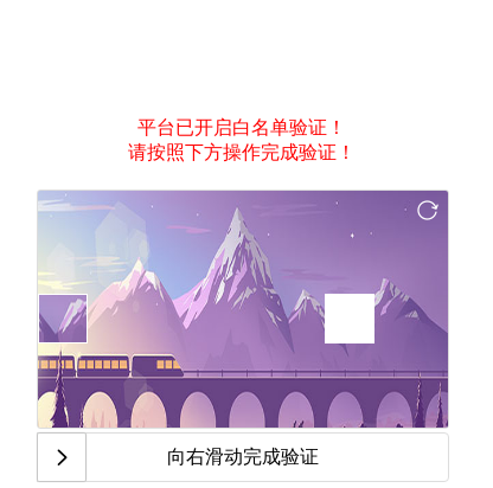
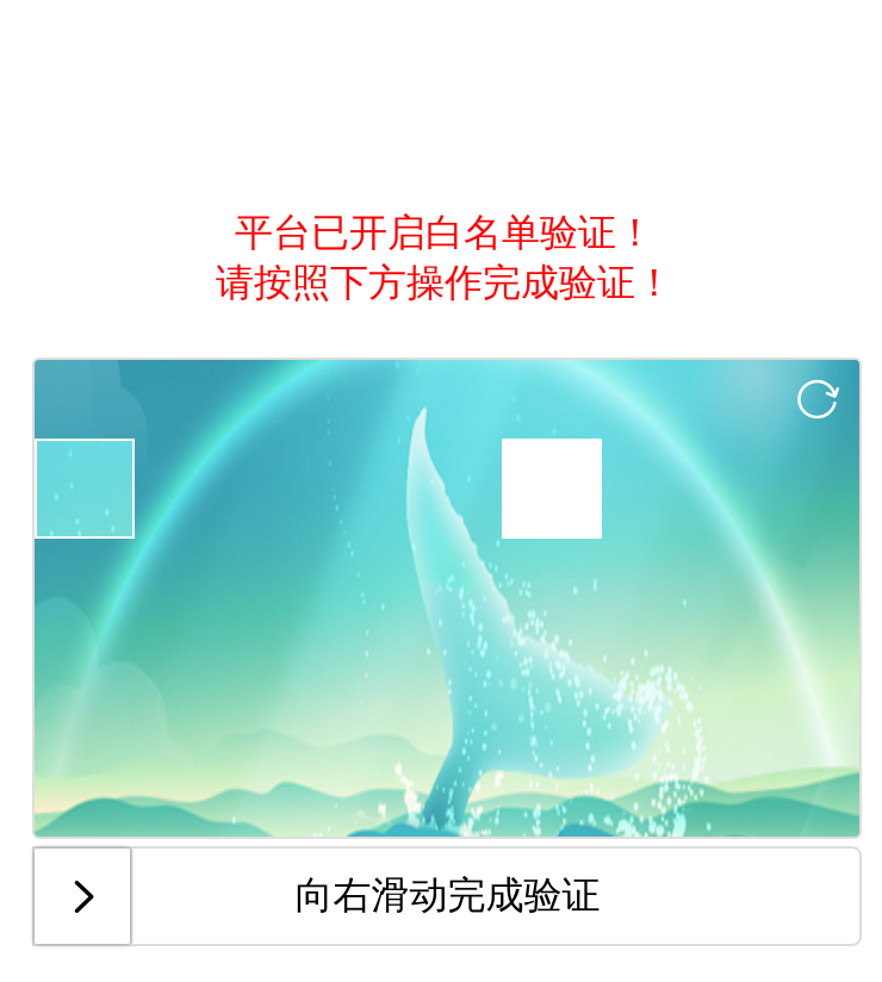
- [image]
+ [image]
